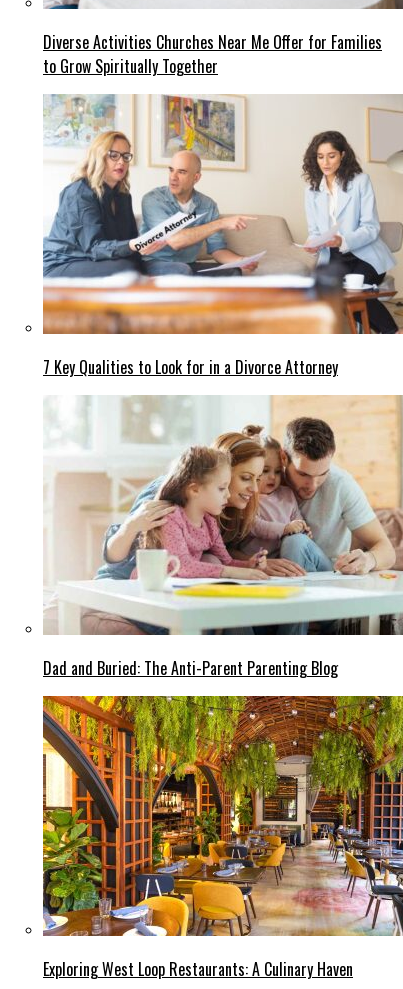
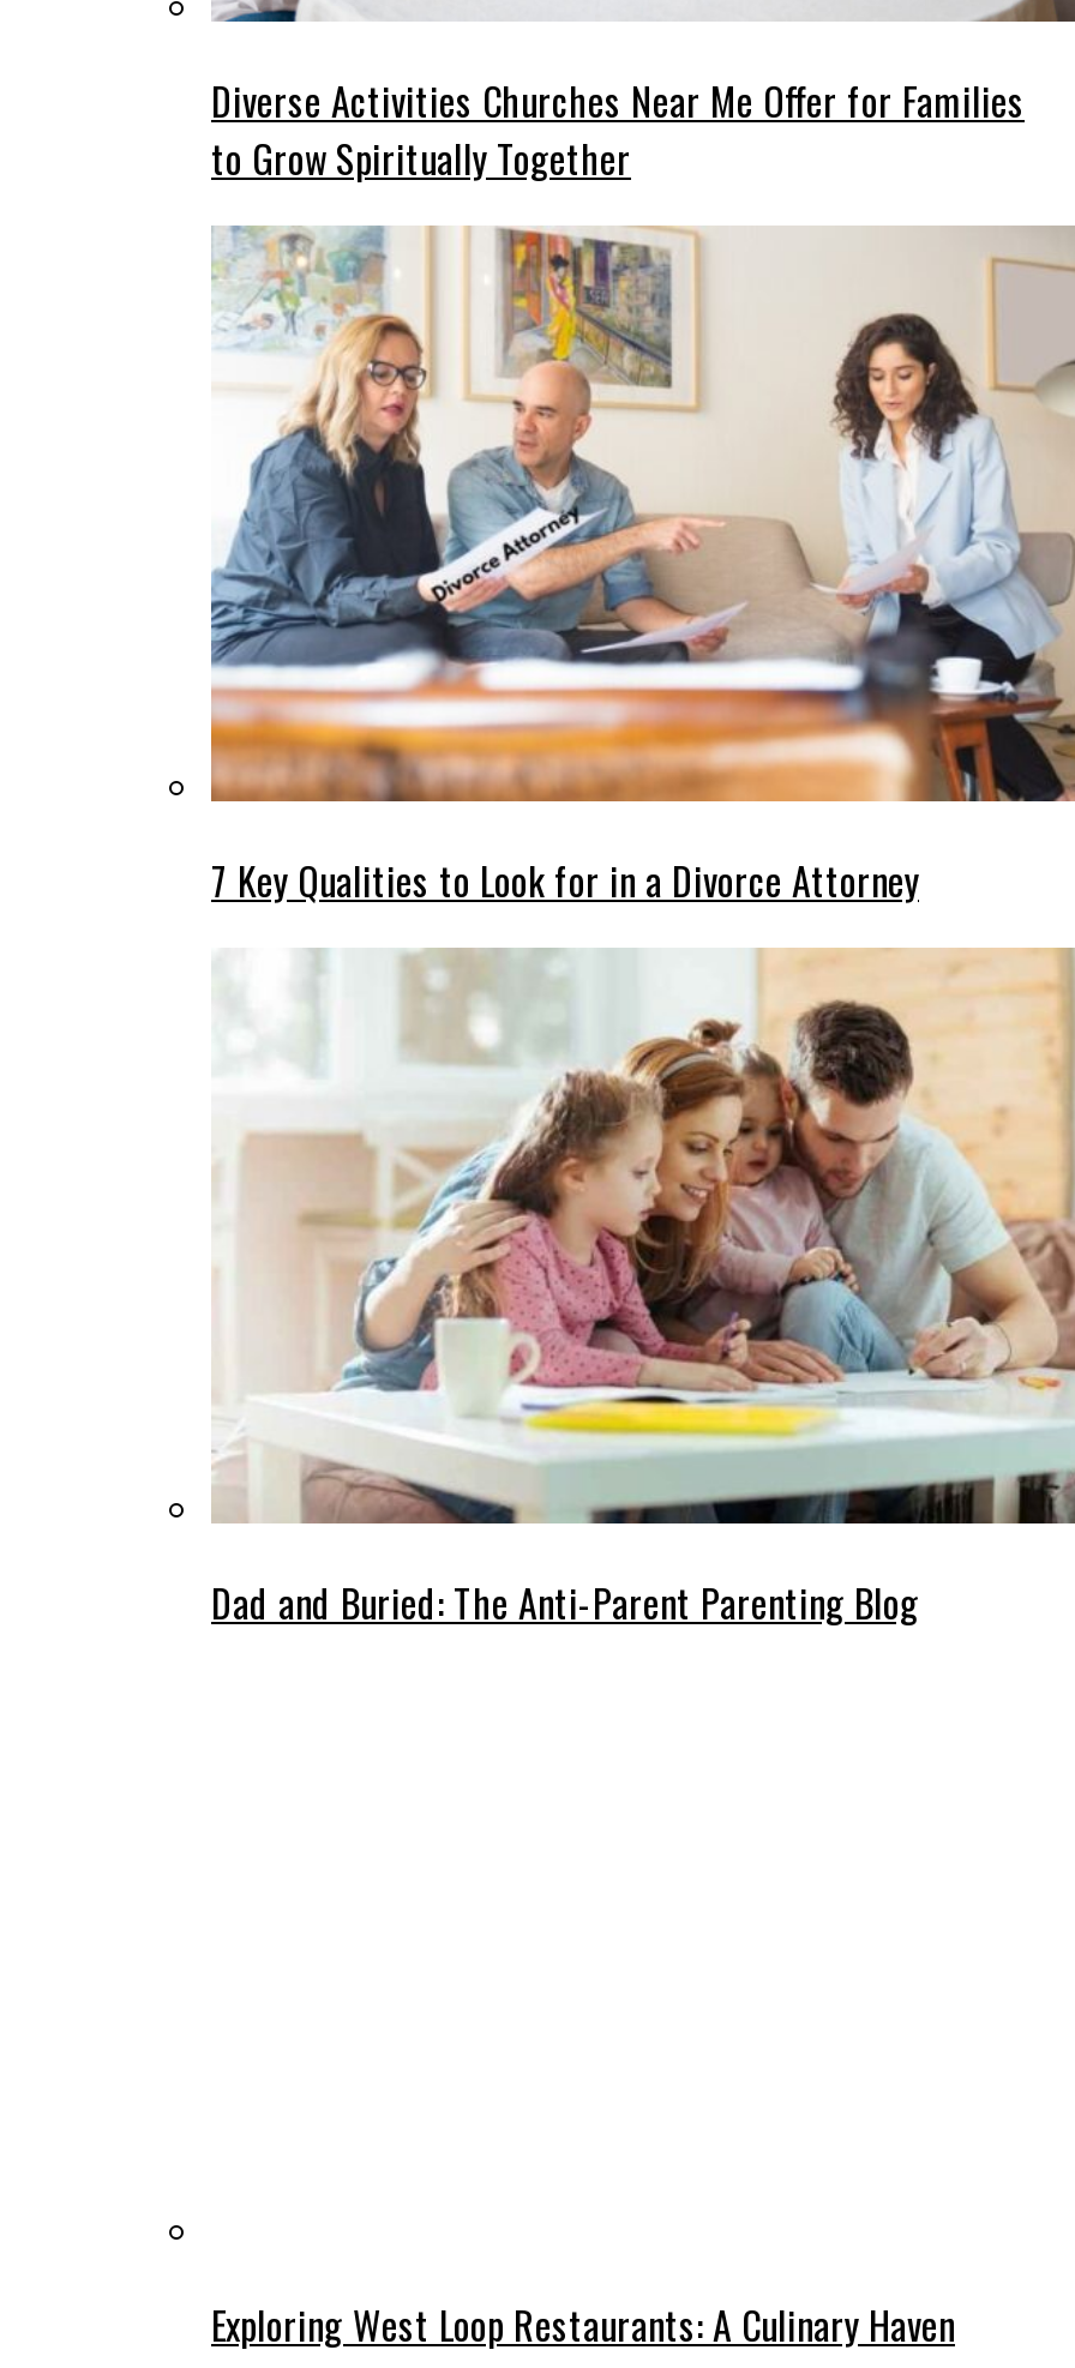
- [image]
